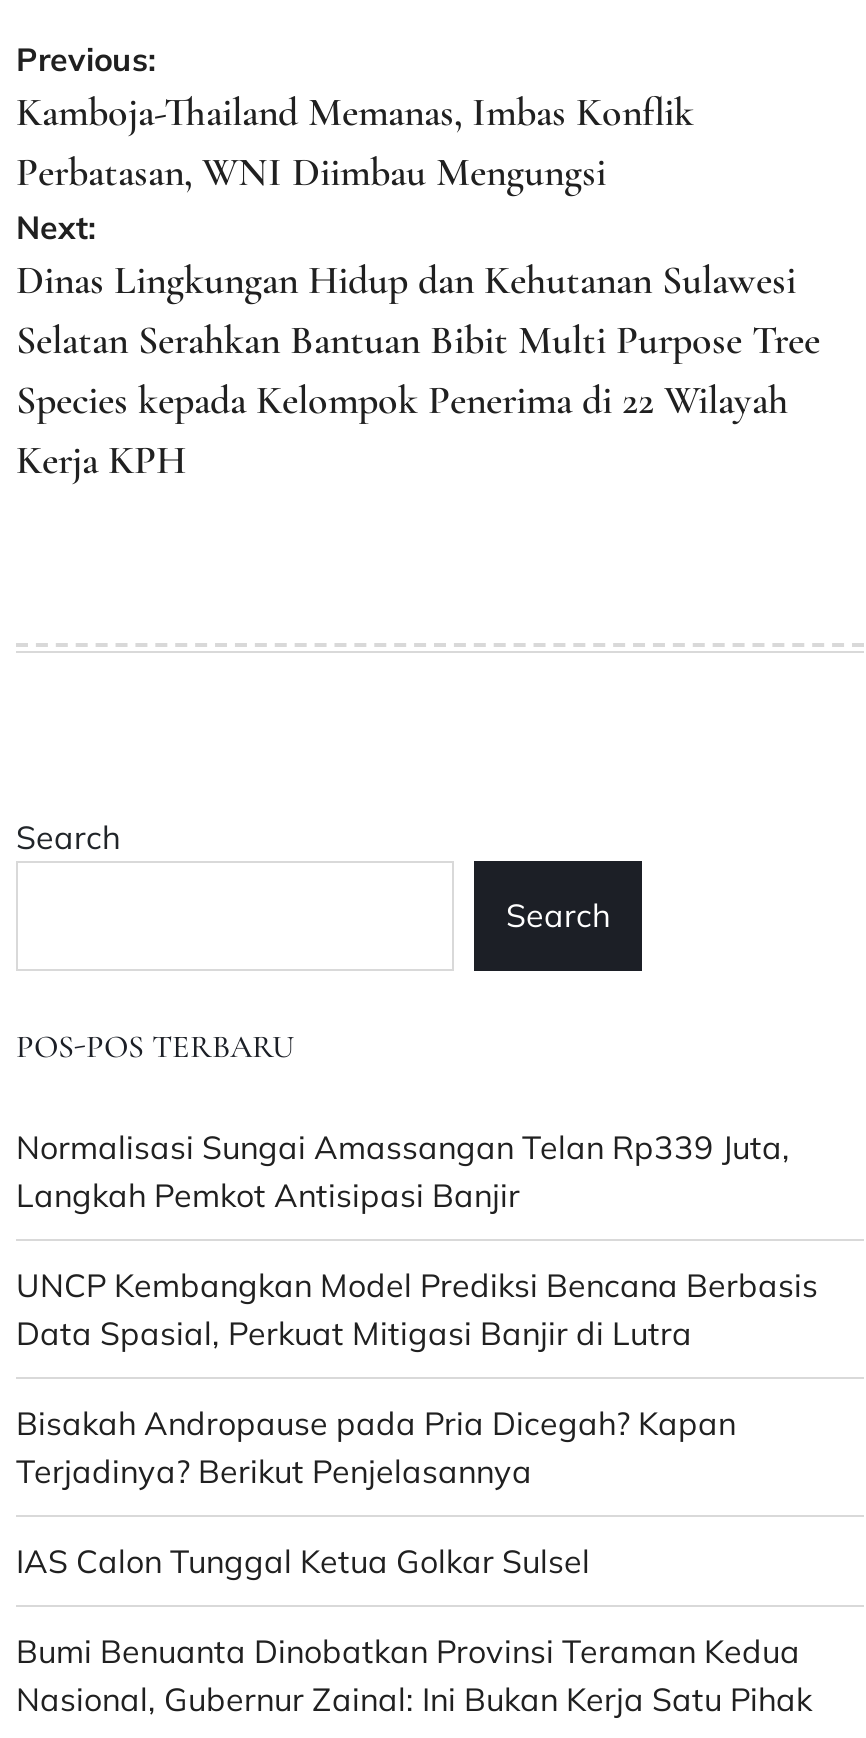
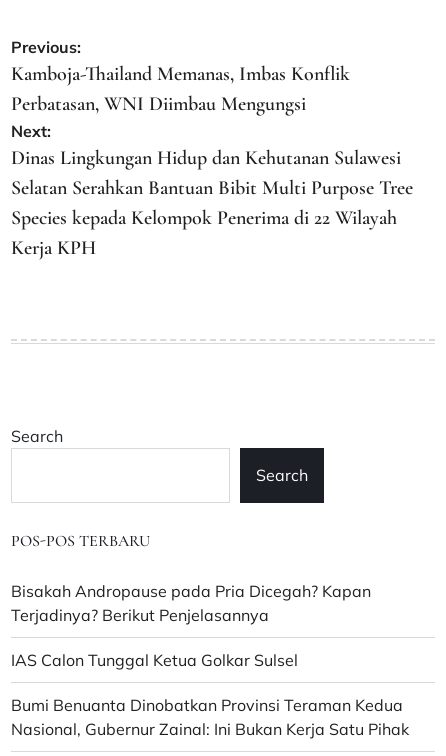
- Normalisasi Sungai Amassangan Telan Rp339 Juta,
- Langkah Pemkot Antisipasi Banjir
- UNCP Kembangkan Model Prediksi Bencana Berbasis
- Data Spasial, Perkuat Mitigasi Banjir di Lutra
